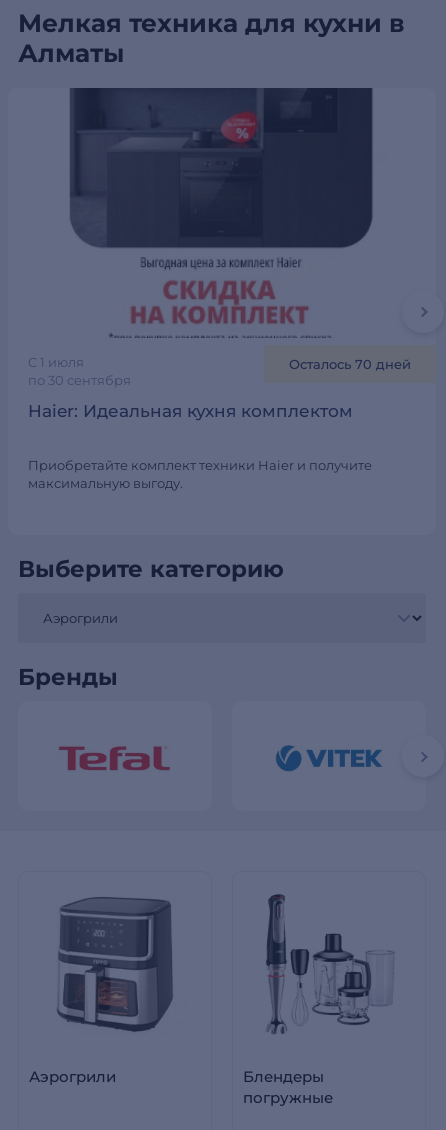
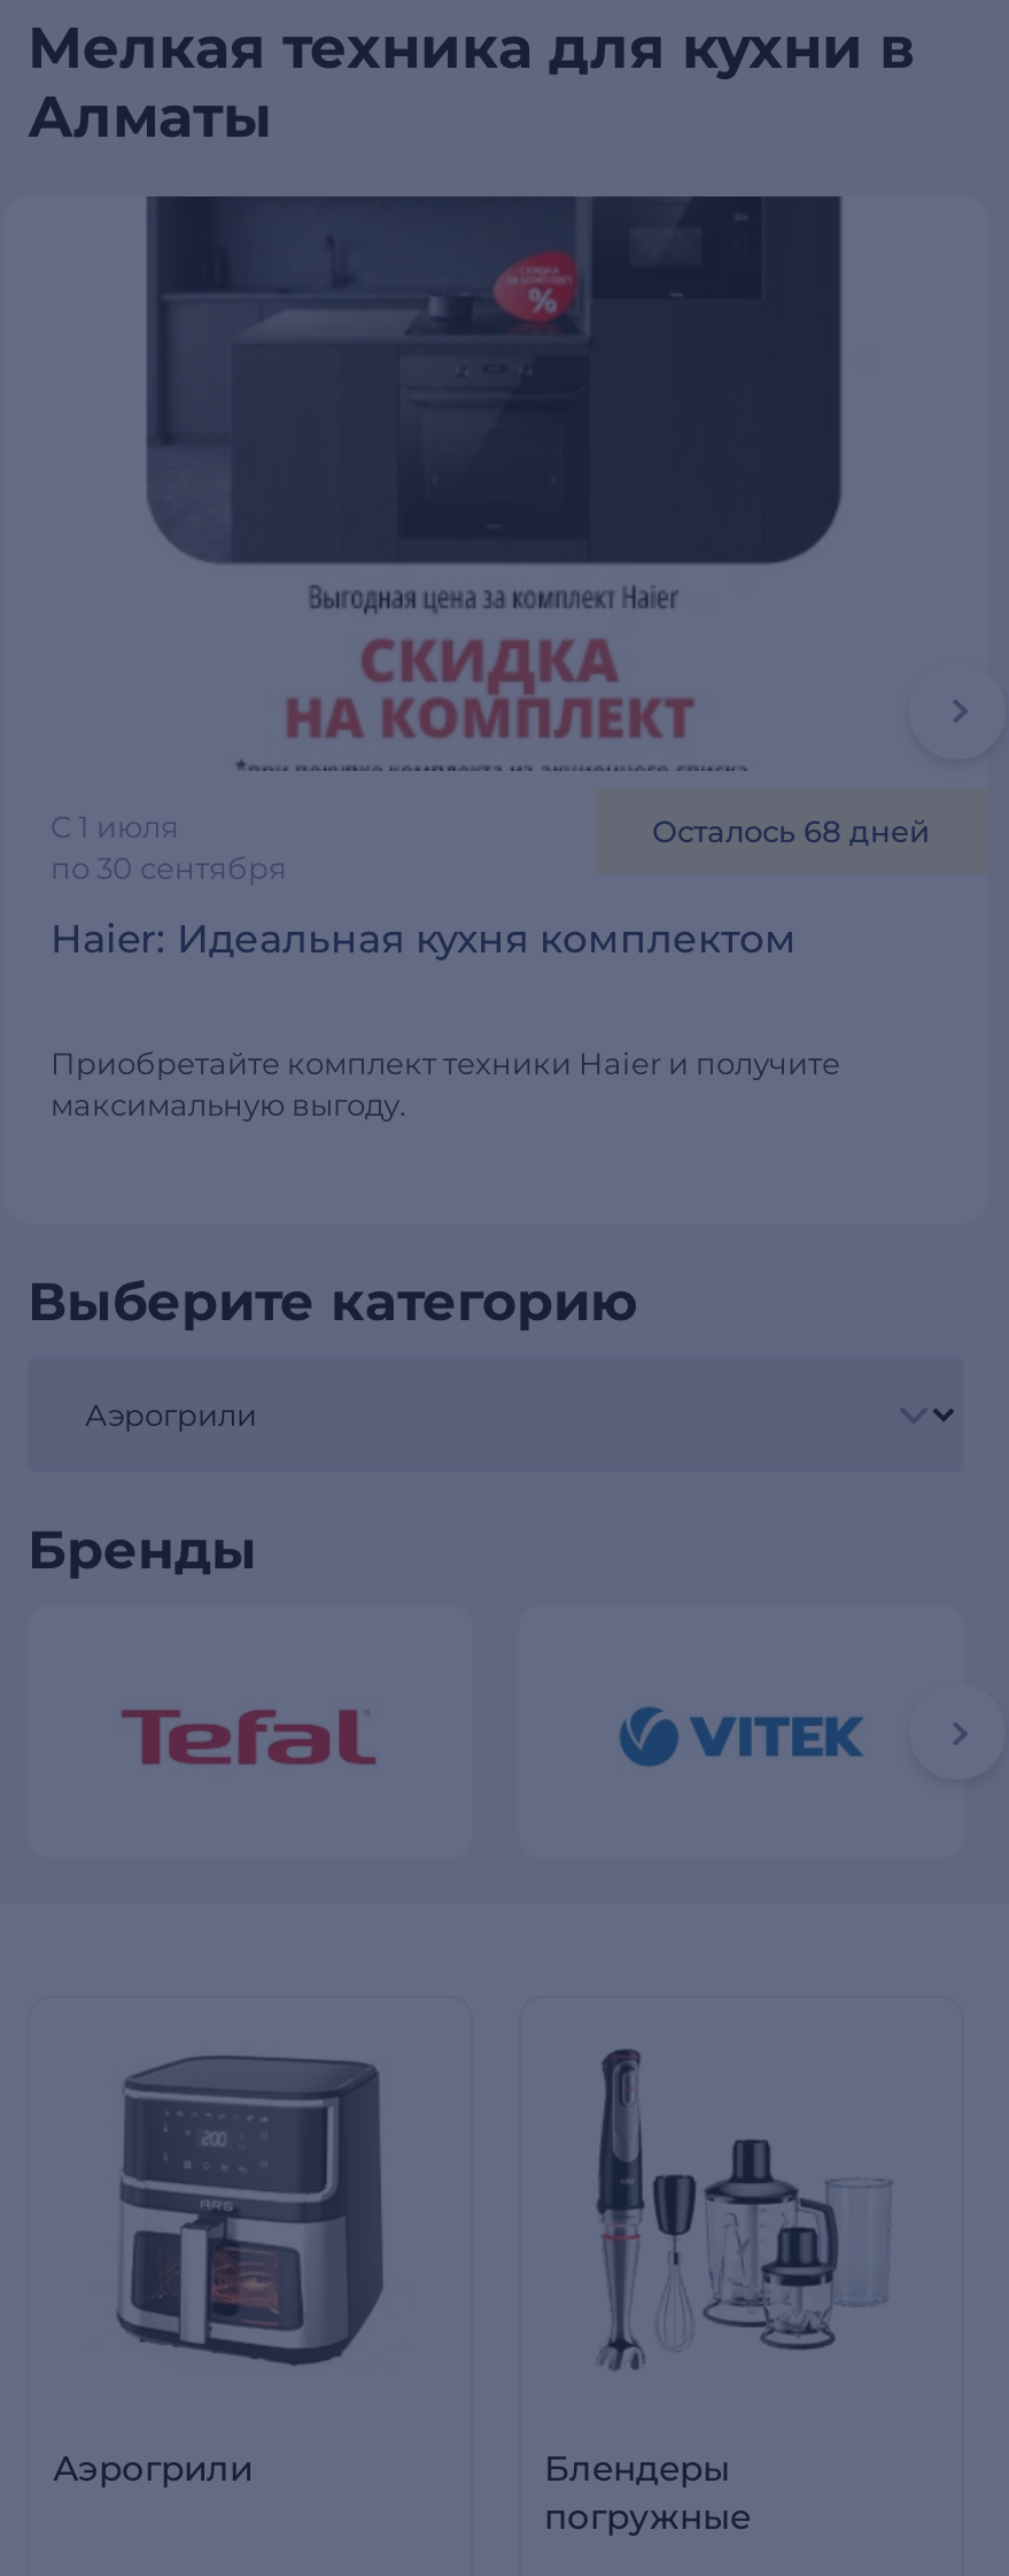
- Осталось 70 дней
+ Осталось 68 дней
